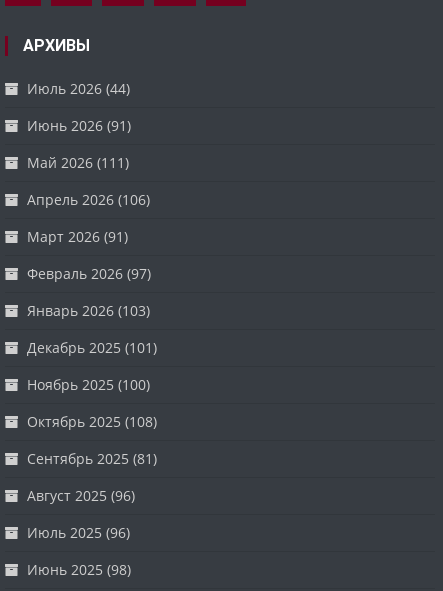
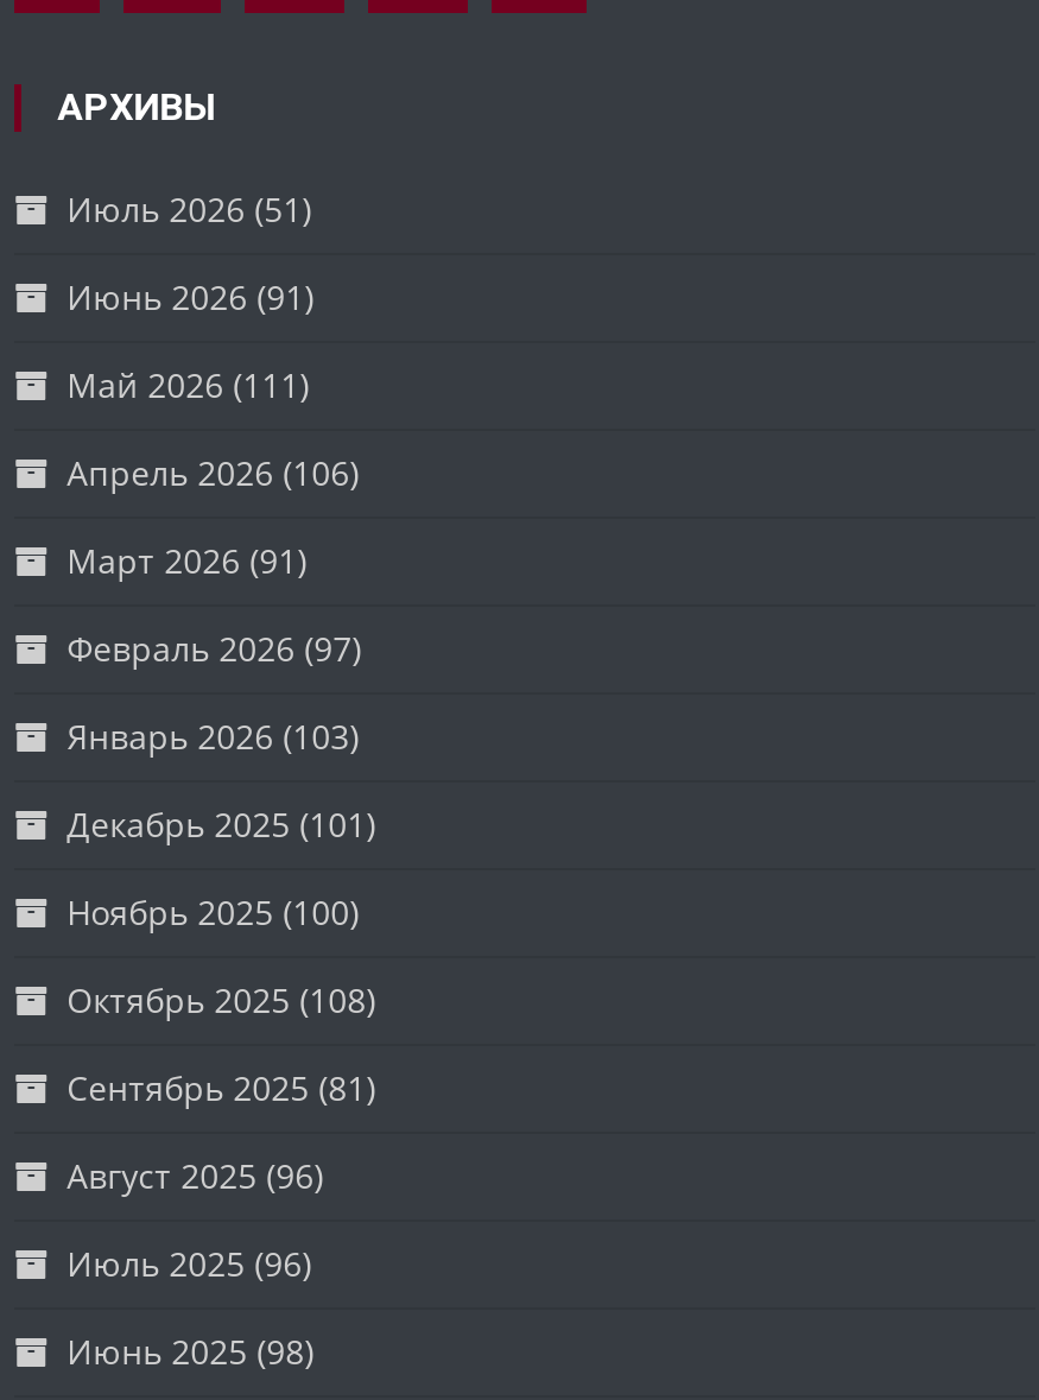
- Июль 2026 (44)
+ Июль 2026 (51)
